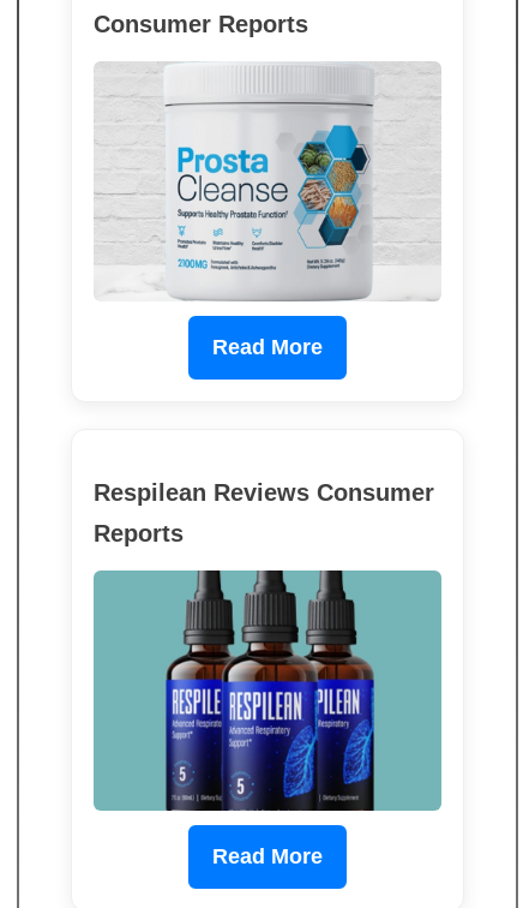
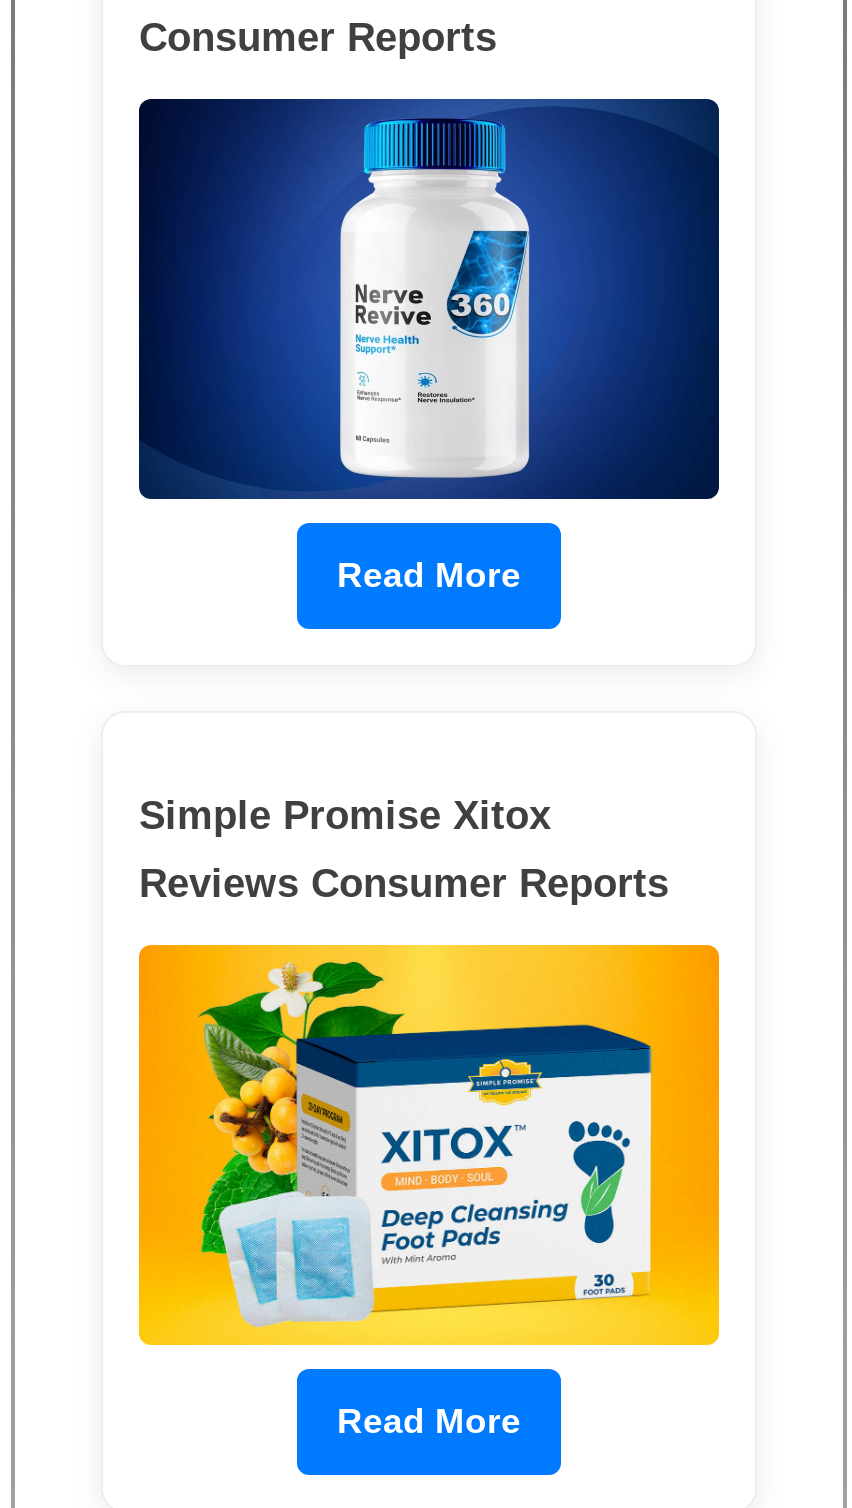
- [image]
+ [image]

- Respilean Reviews Consumer
+ Simple Promise Xitox

- Reports
+ Reviews Consumer Reports

- [image]
+ [image]
